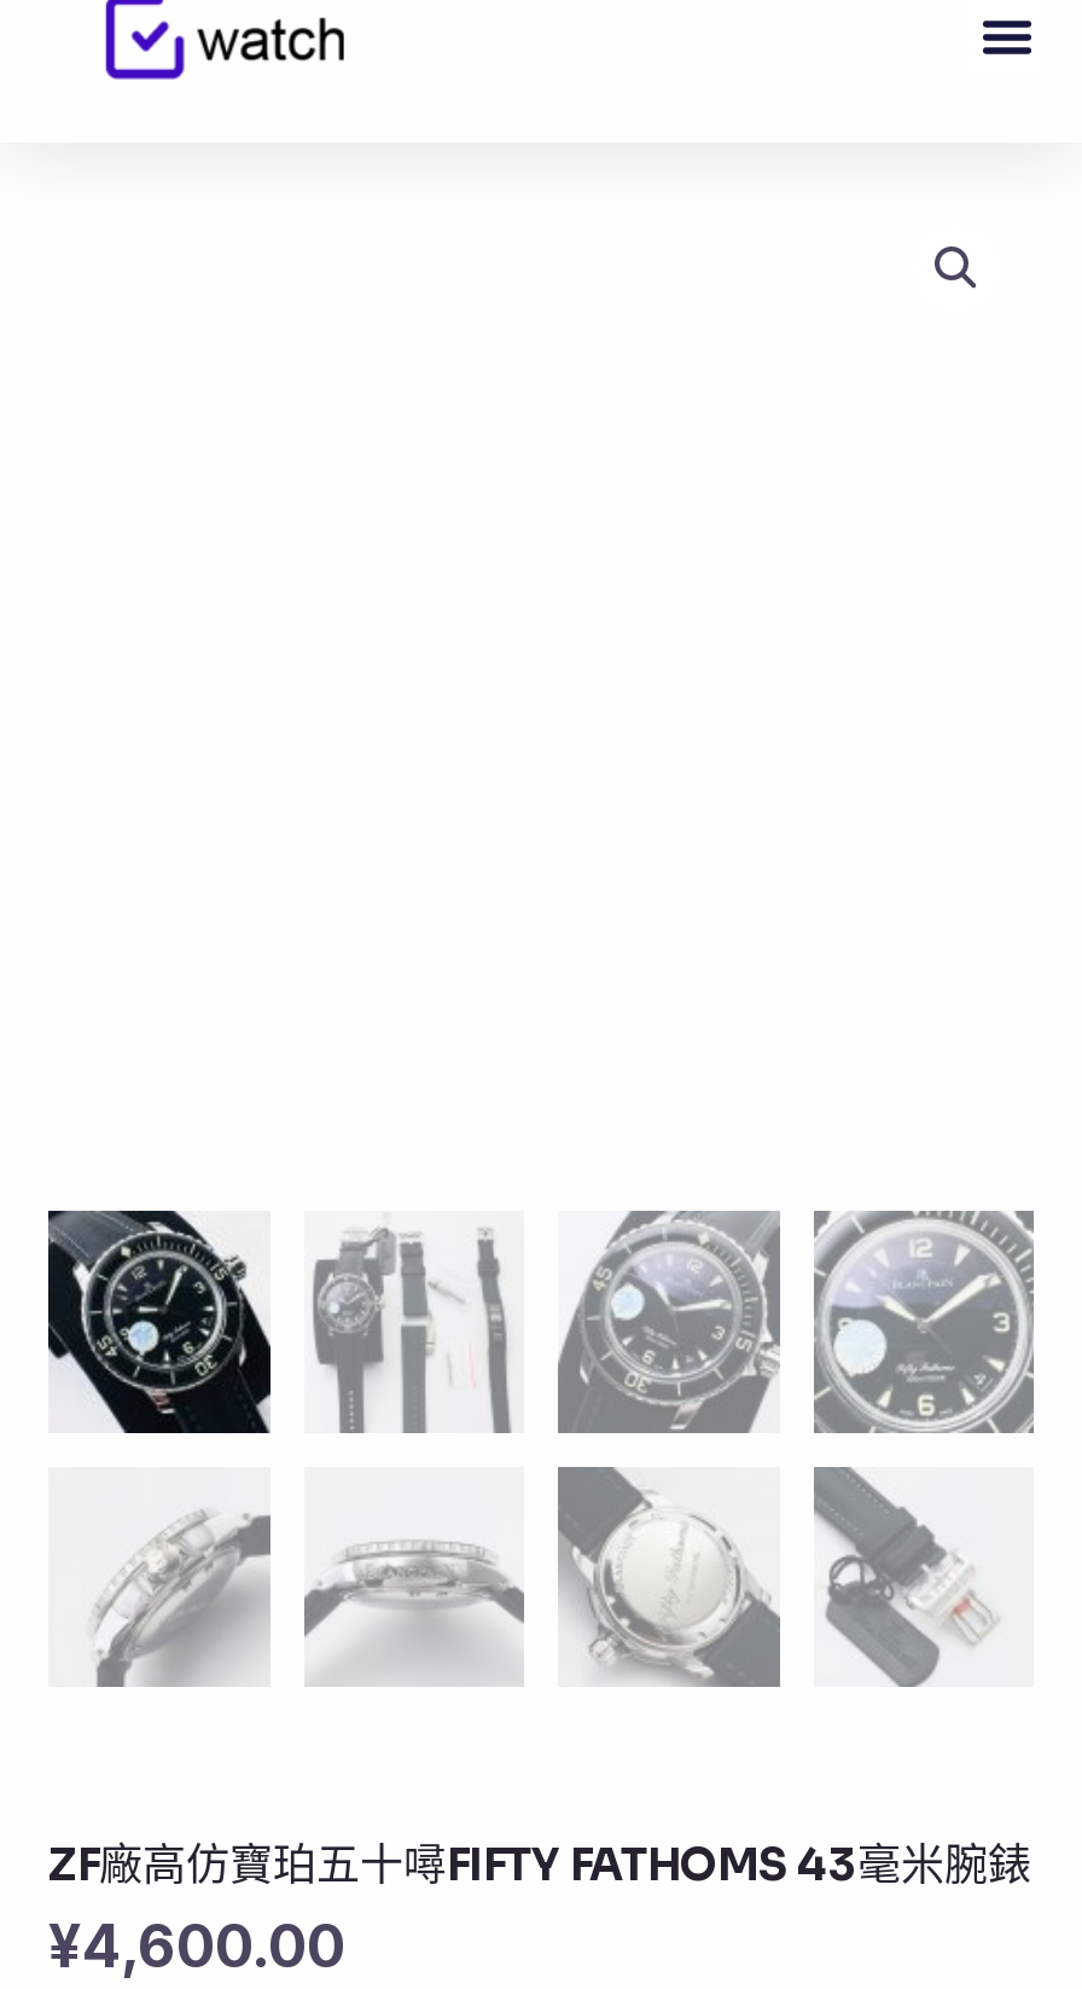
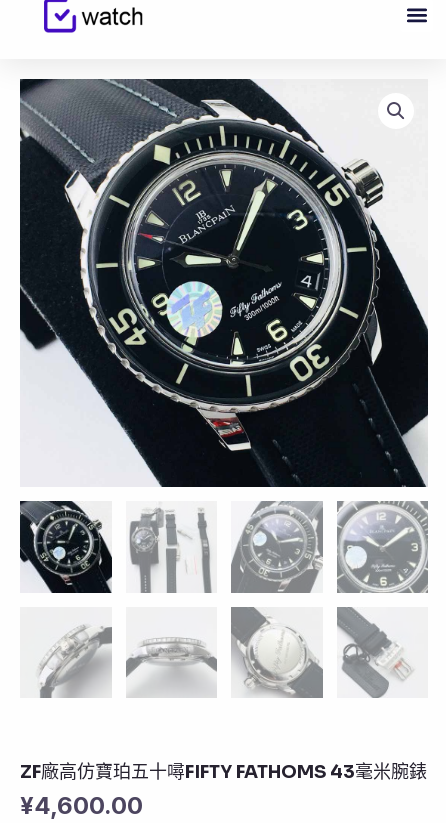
+ [image]
